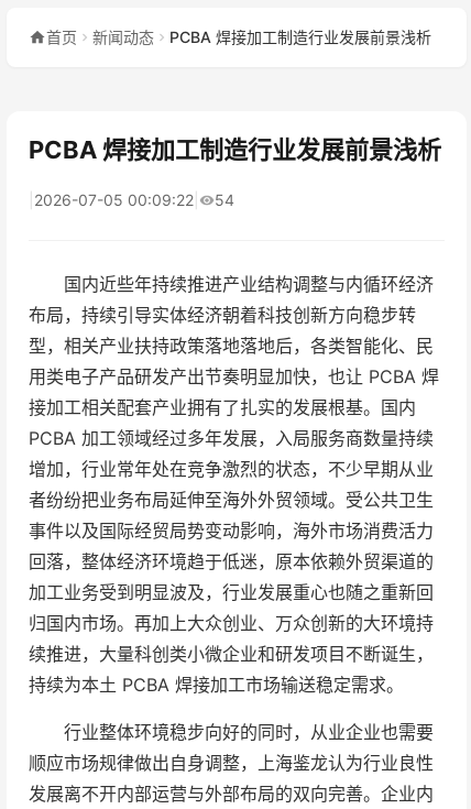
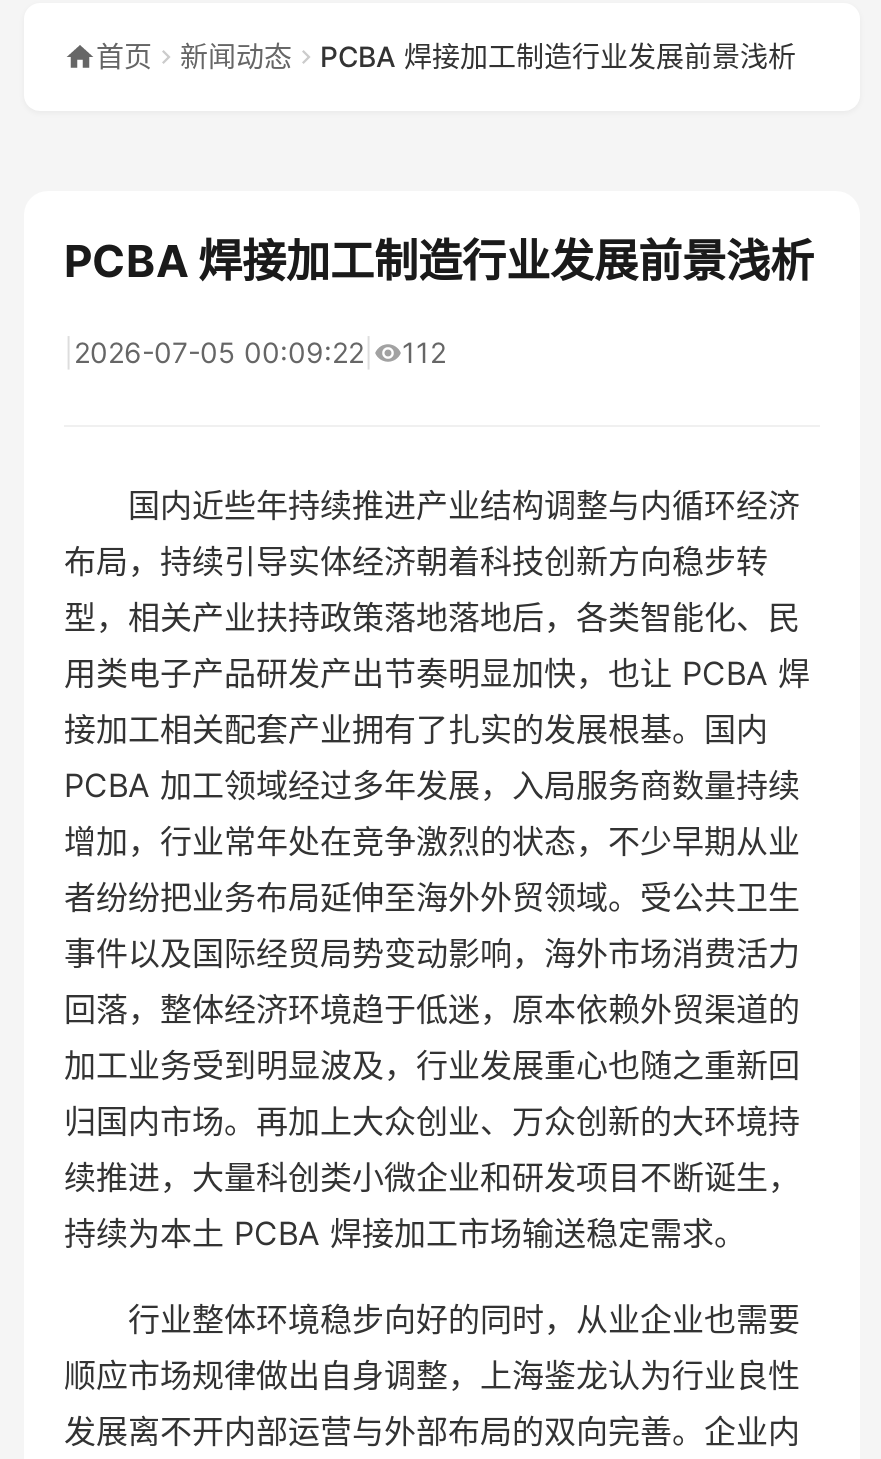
- 54
+ 112
